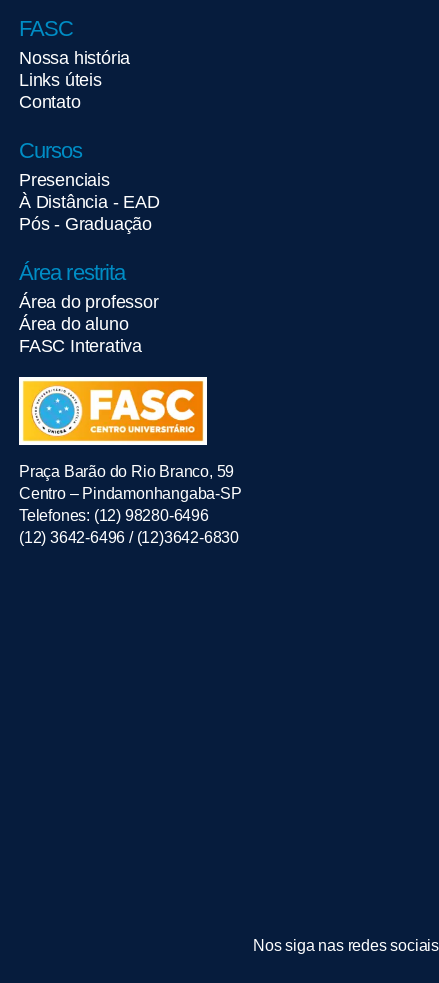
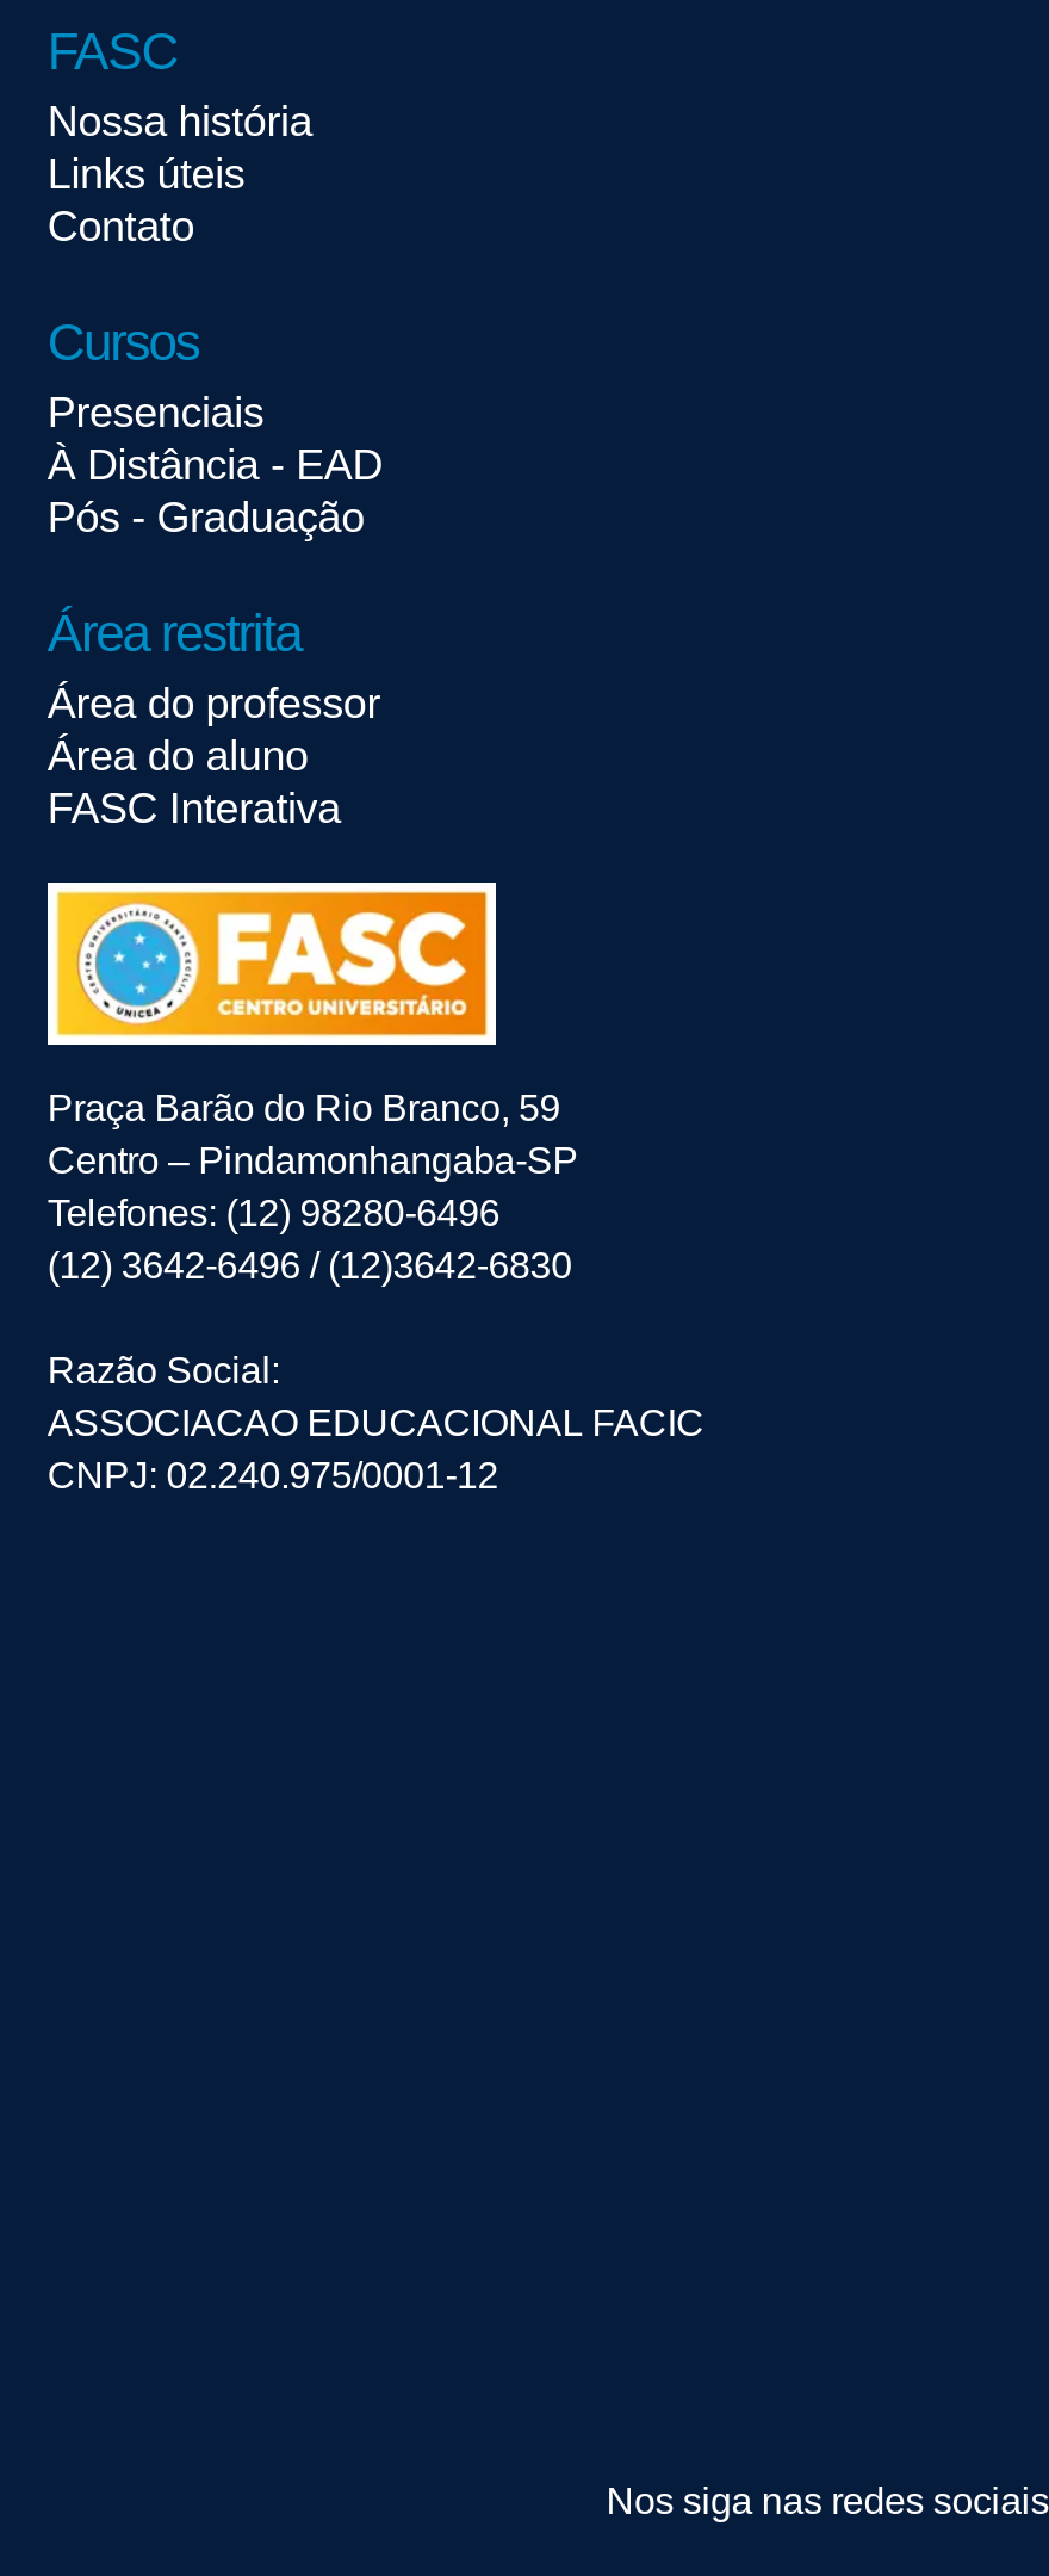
+ Razão Social:
+ ASSOCIACAO EDUCACIONAL FACIC
+ CNPJ: 02.240.975/0001-12
